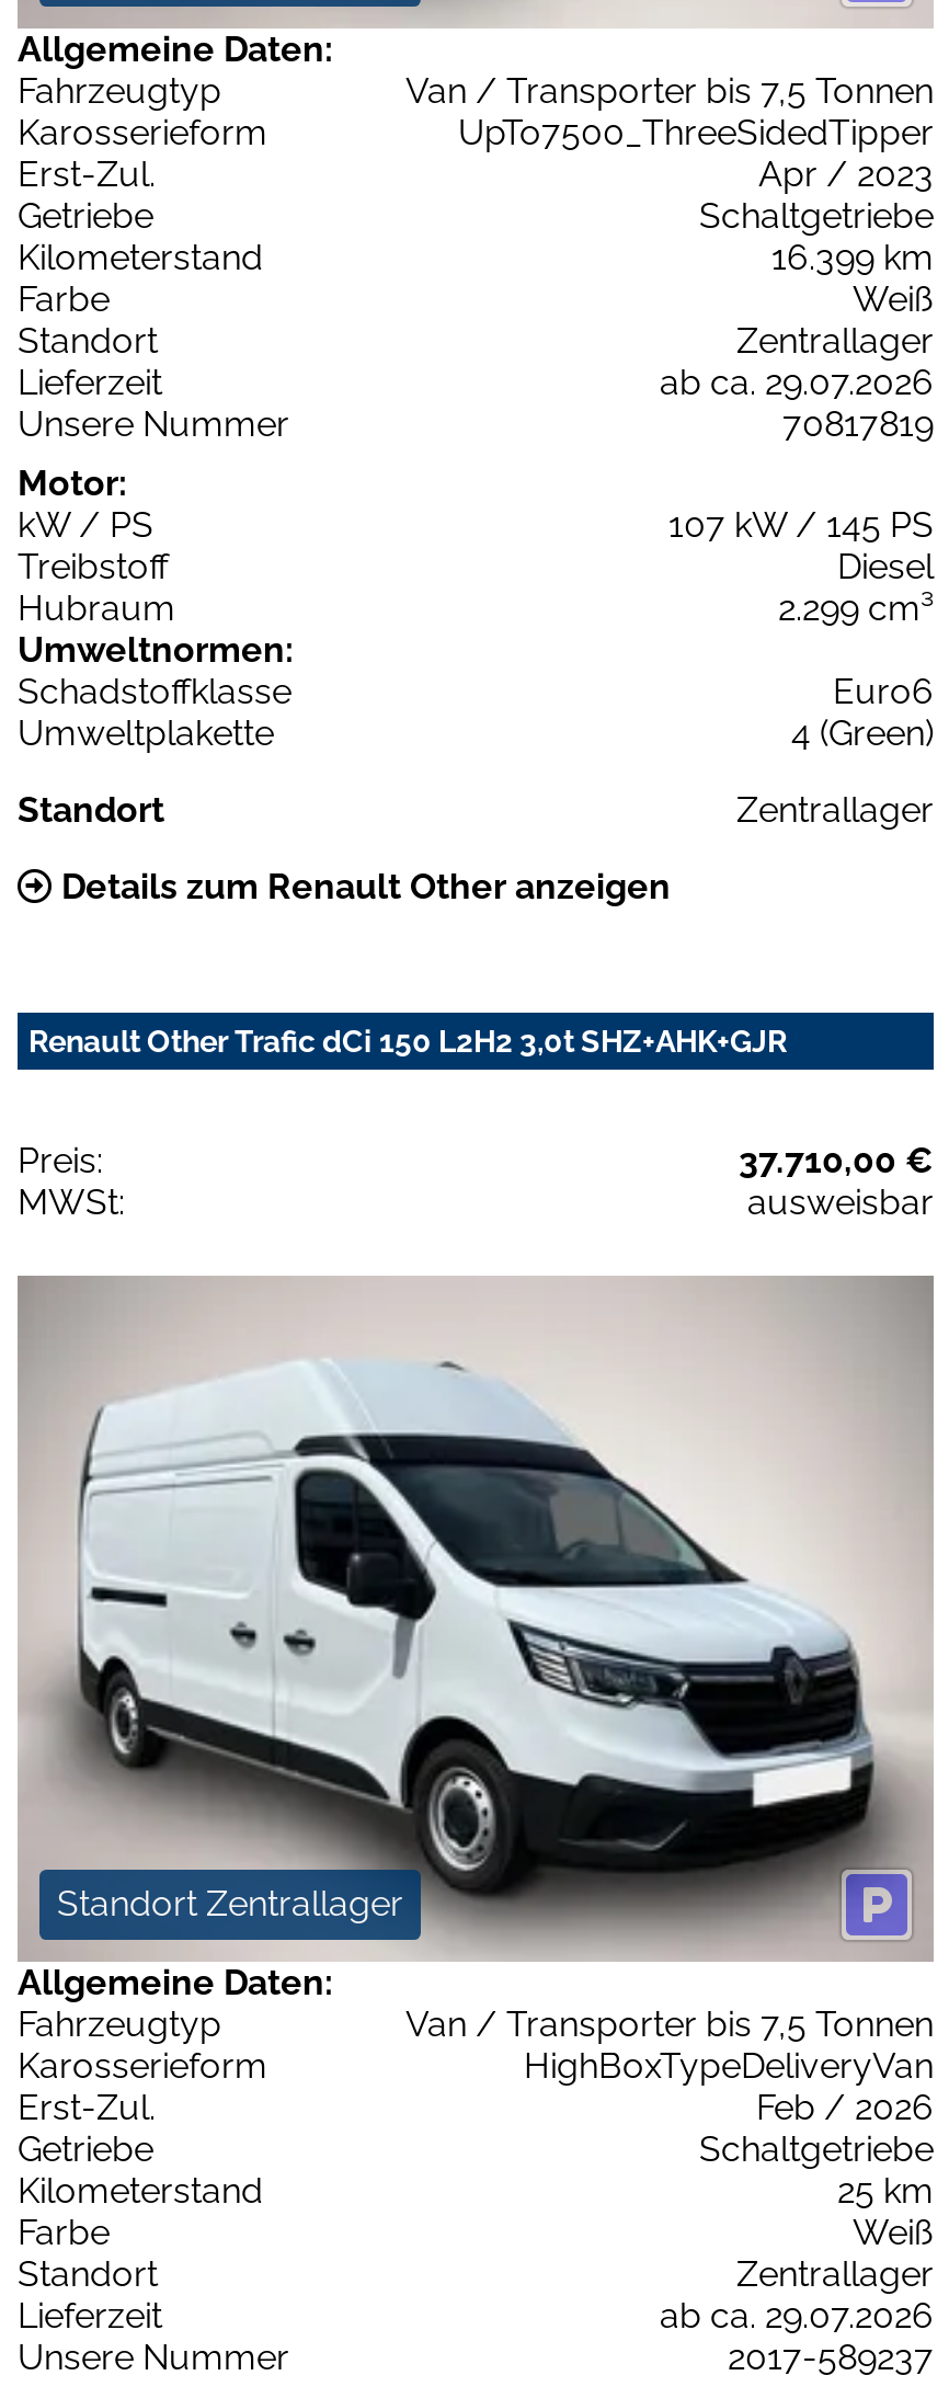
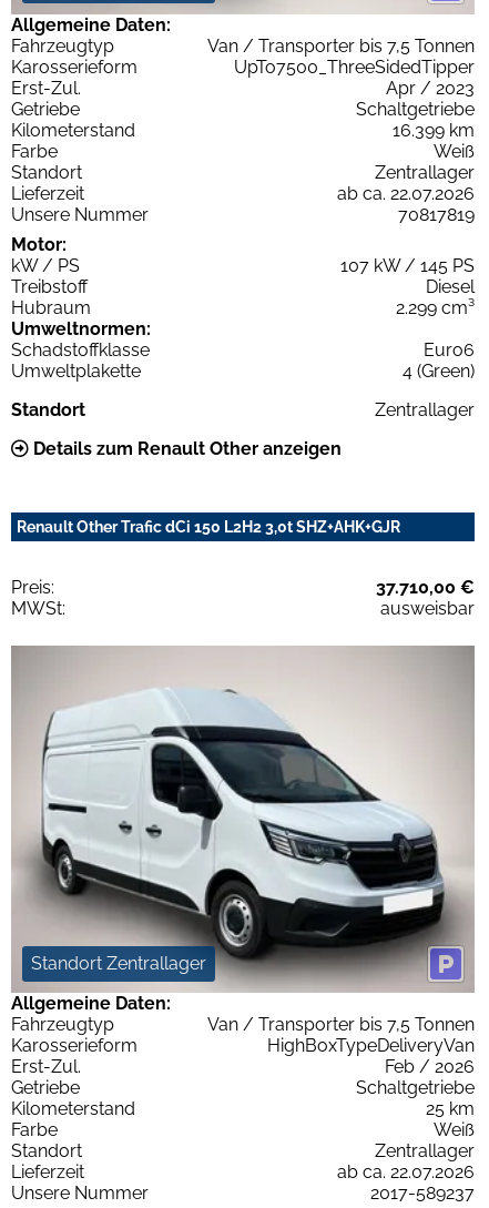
- ab ca. 29.07.2026
+ ab ca. 22.07.2026

- ab ca. 29.07.2026
+ ab ca. 22.07.2026
